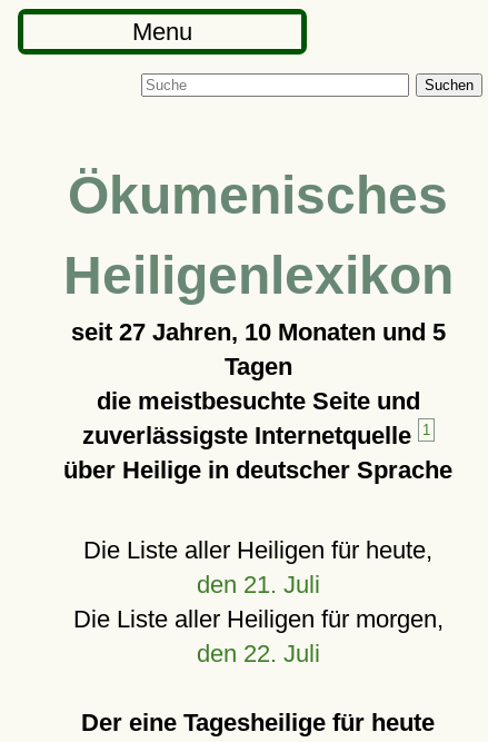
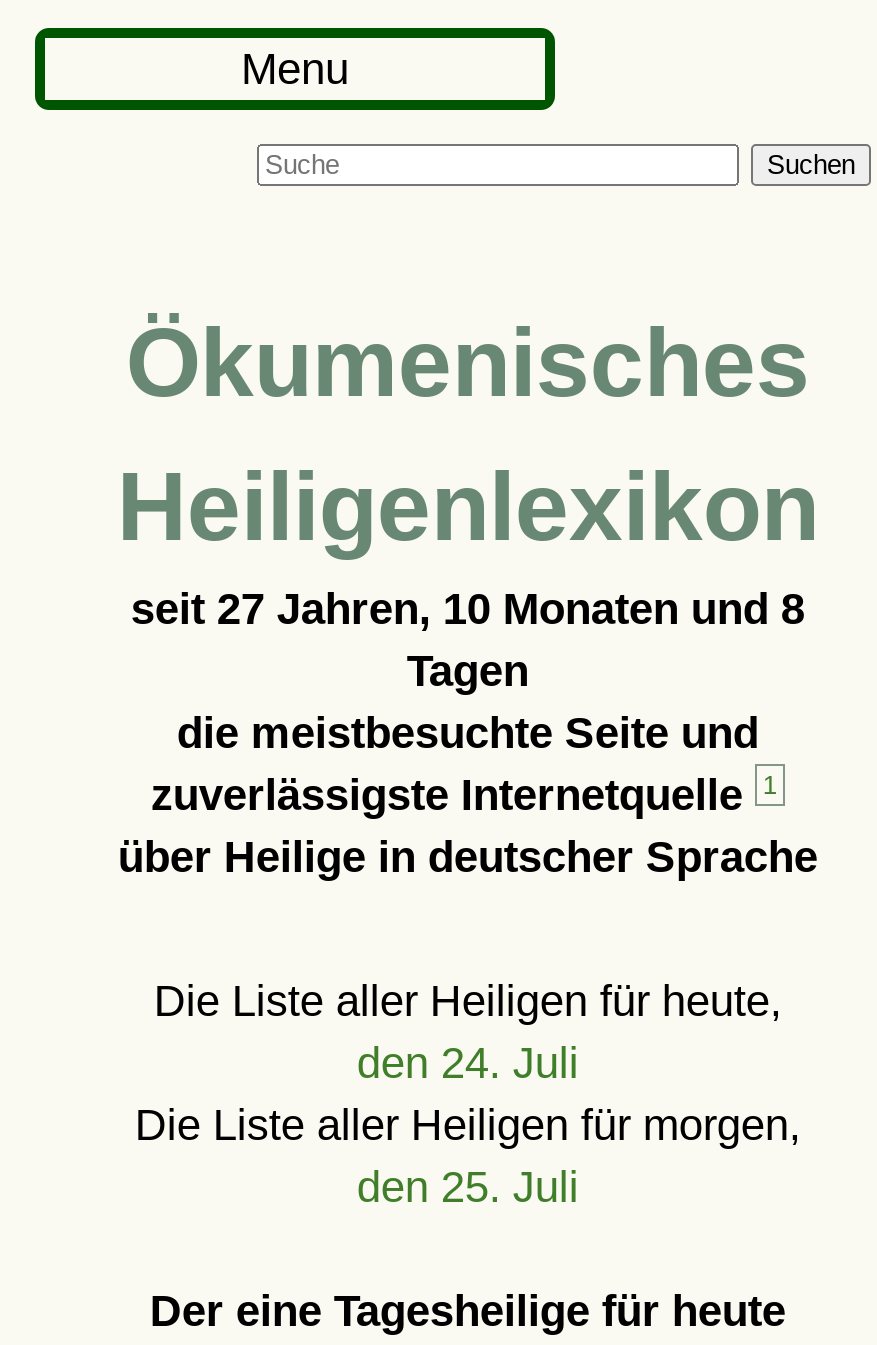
- seit 27 Jahren, 10 Monaten und 5
+ seit 27 Jahren, 10 Monaten und 8

- den 21. Juli
+ den 24. Juli

- den 22. Juli
+ den 25. Juli
